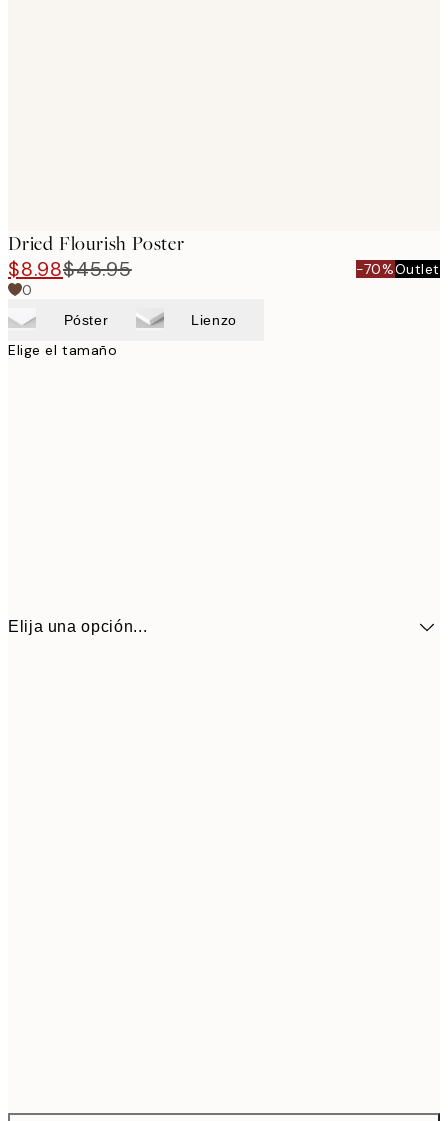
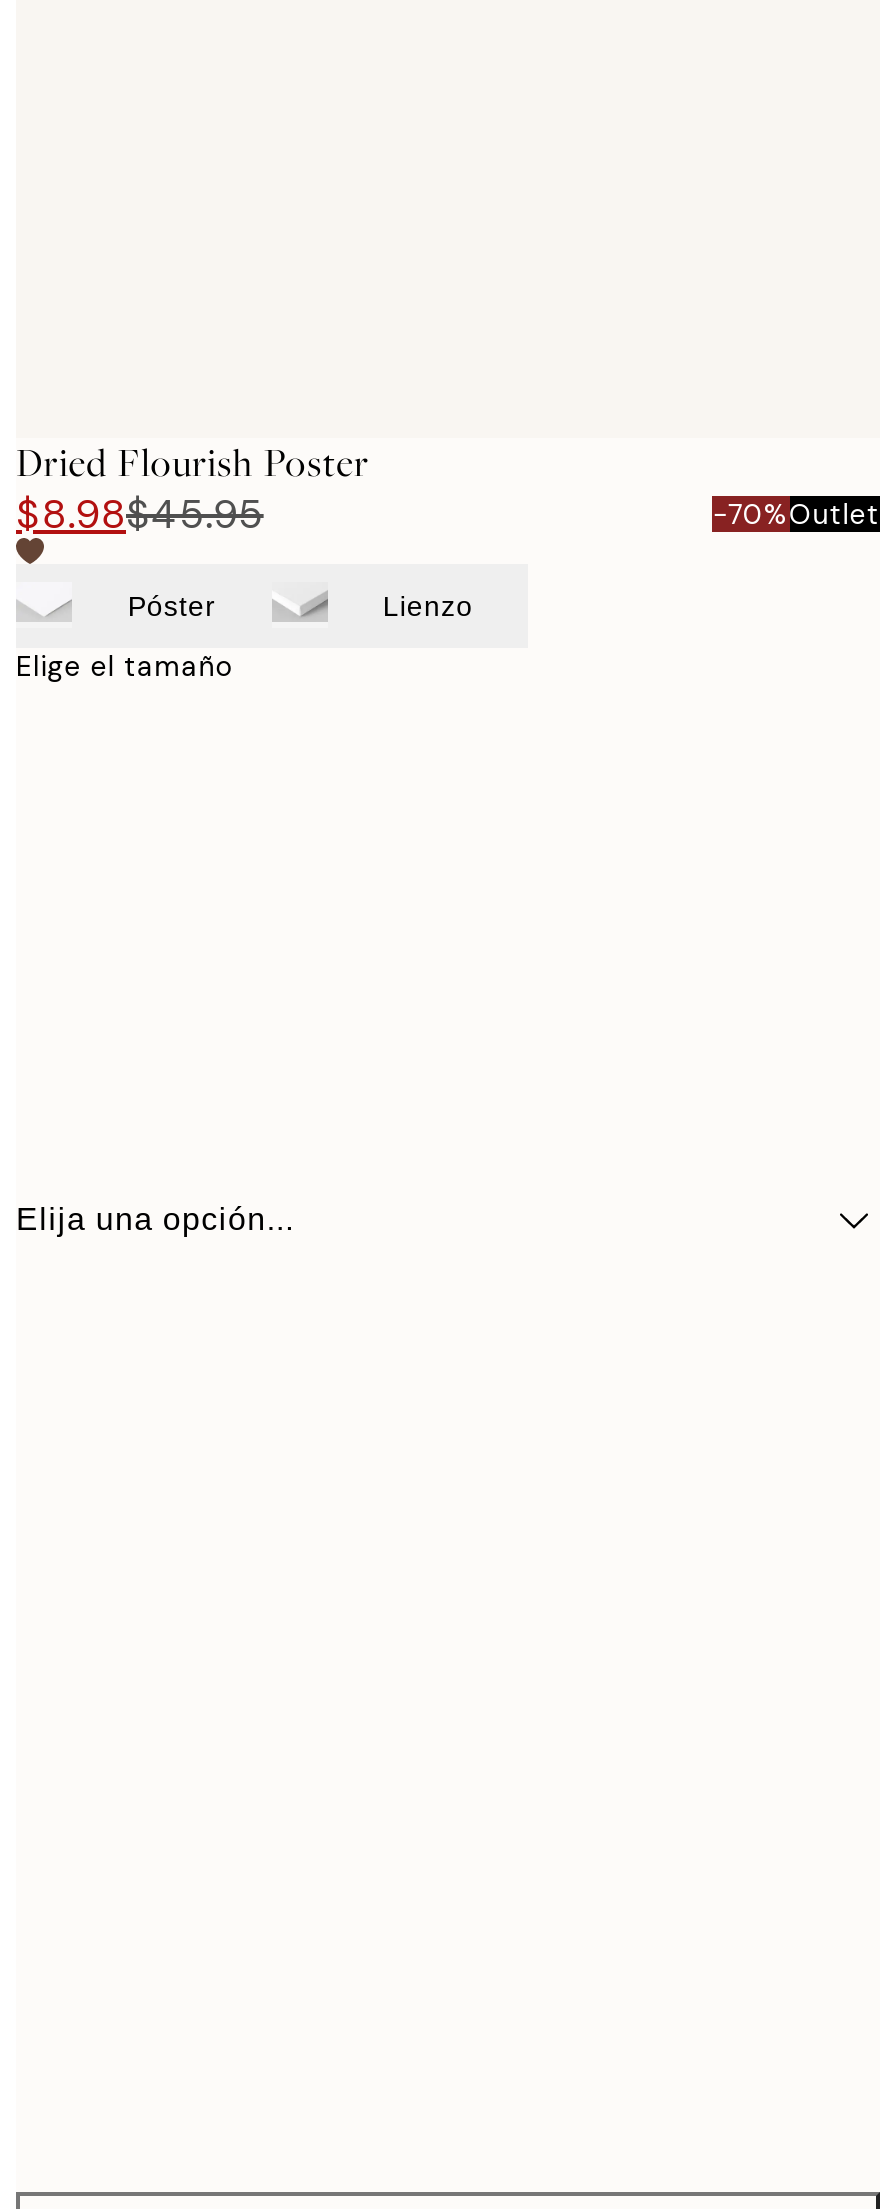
- 0
